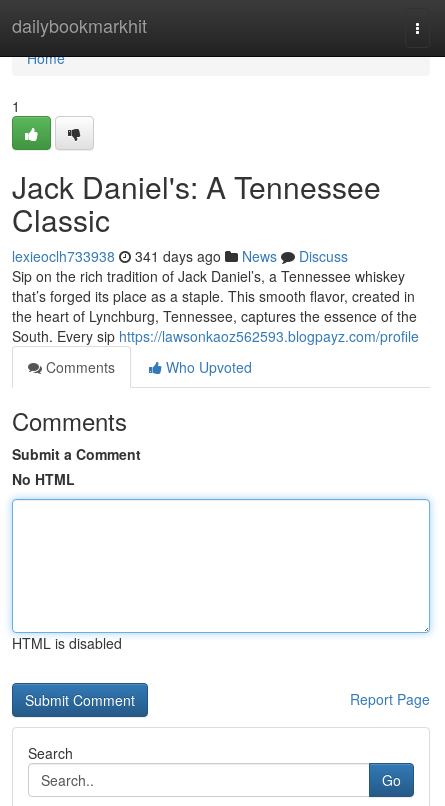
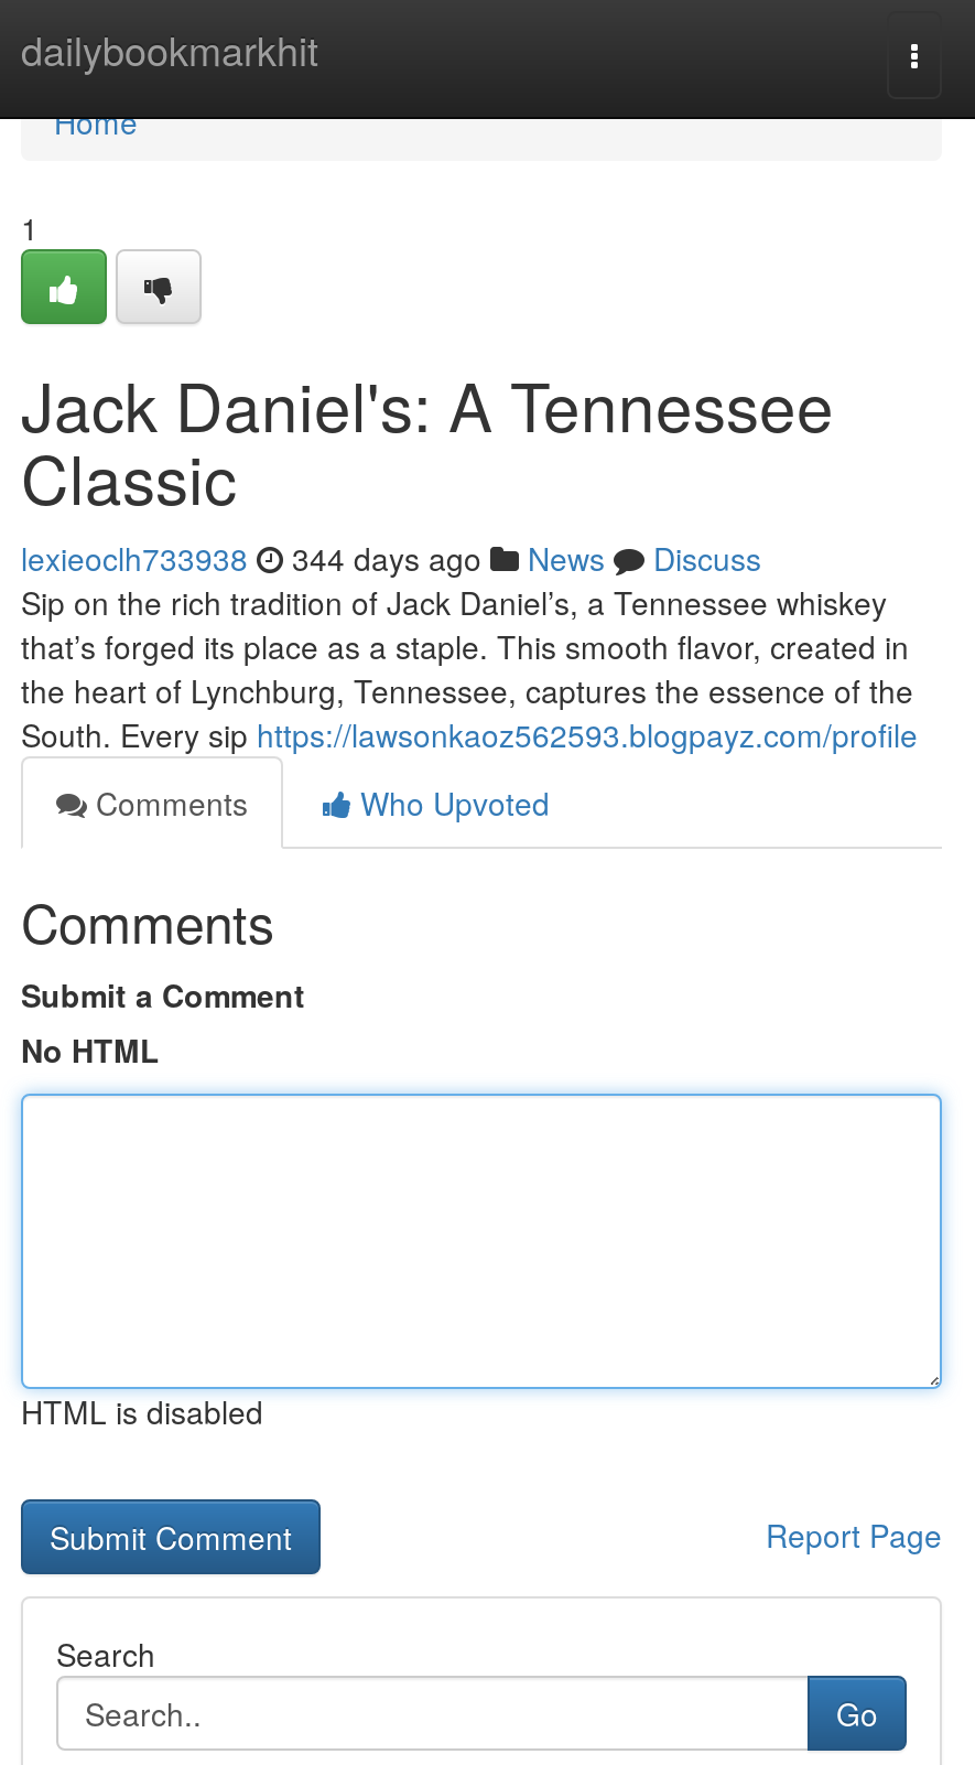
- lexieoclh733938 341 days ago News Discuss
+ lexieoclh733938 344 days ago News Discuss
